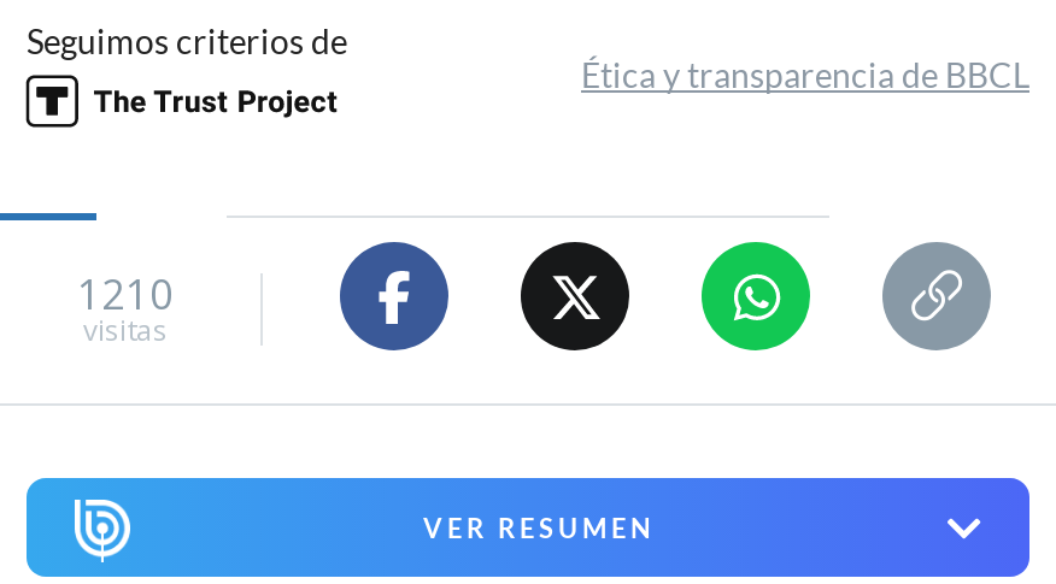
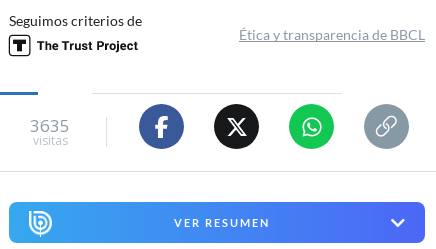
- 1210
+ 3635
